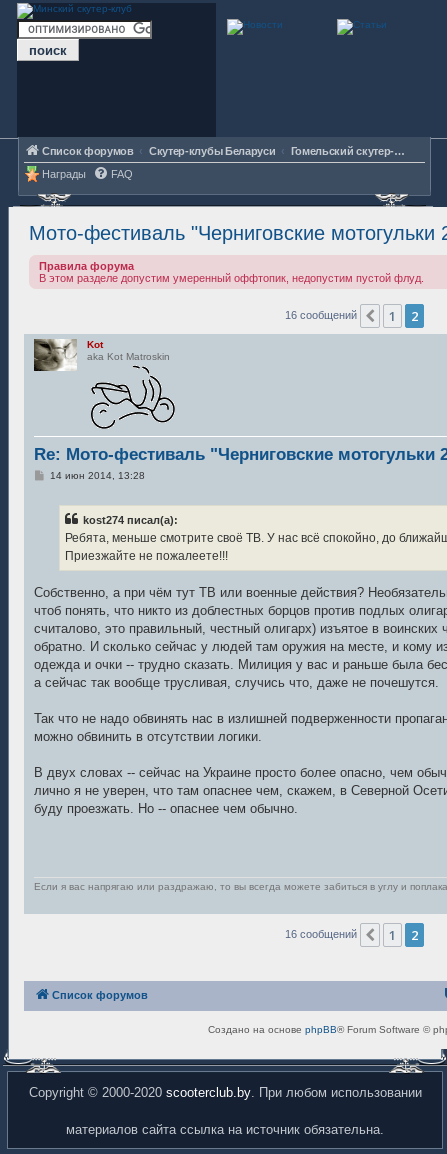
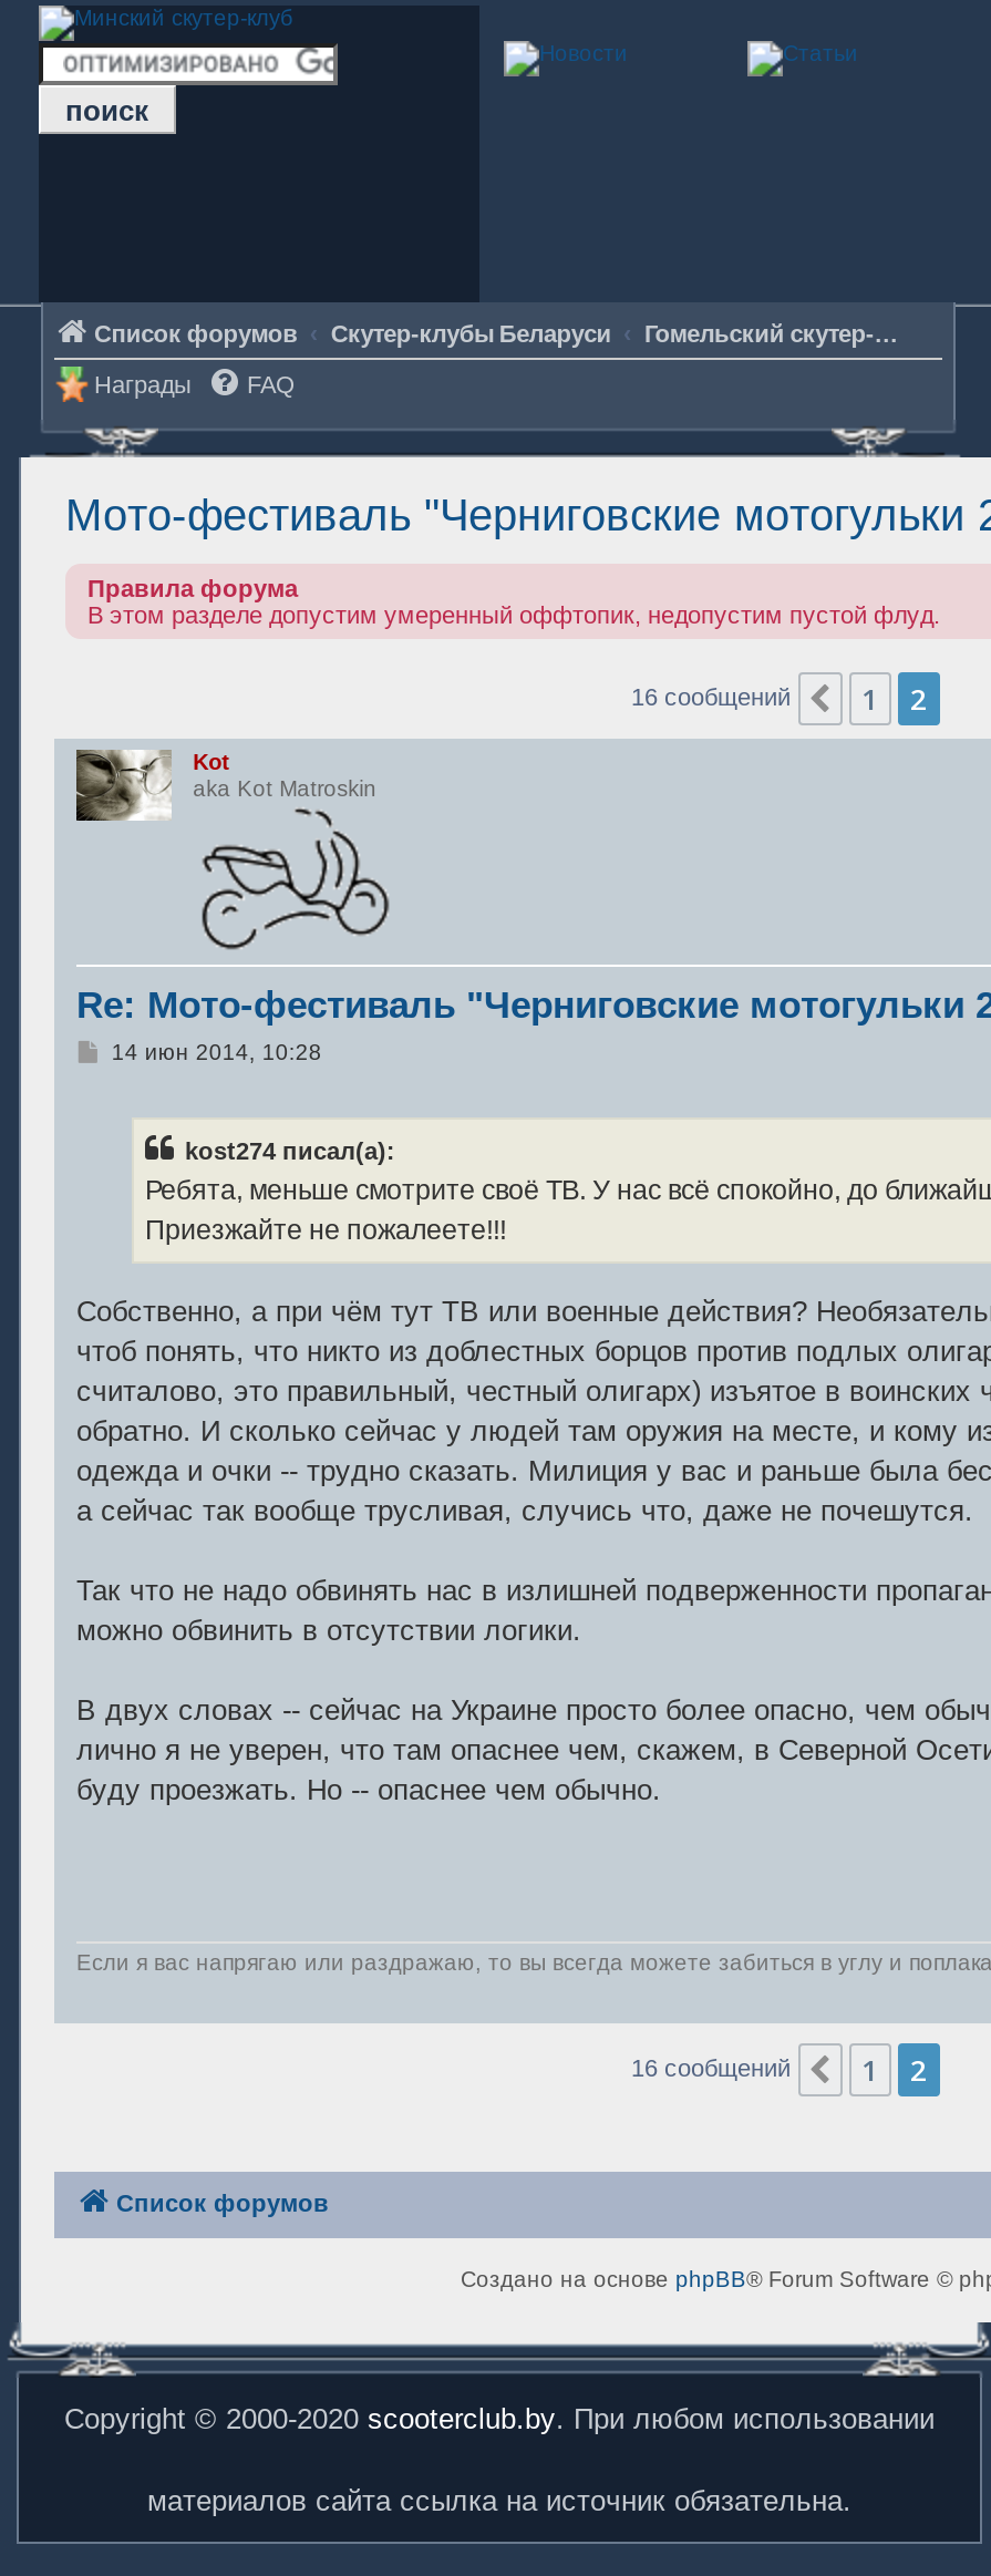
- 14 июн 2014, 13:28
+ 14 июн 2014, 10:28
